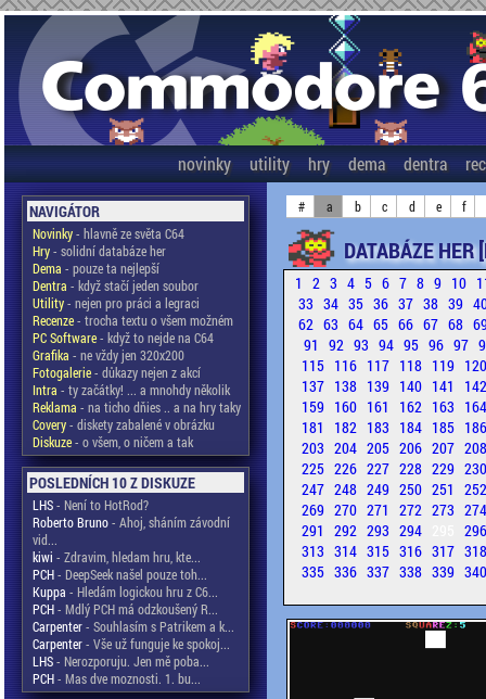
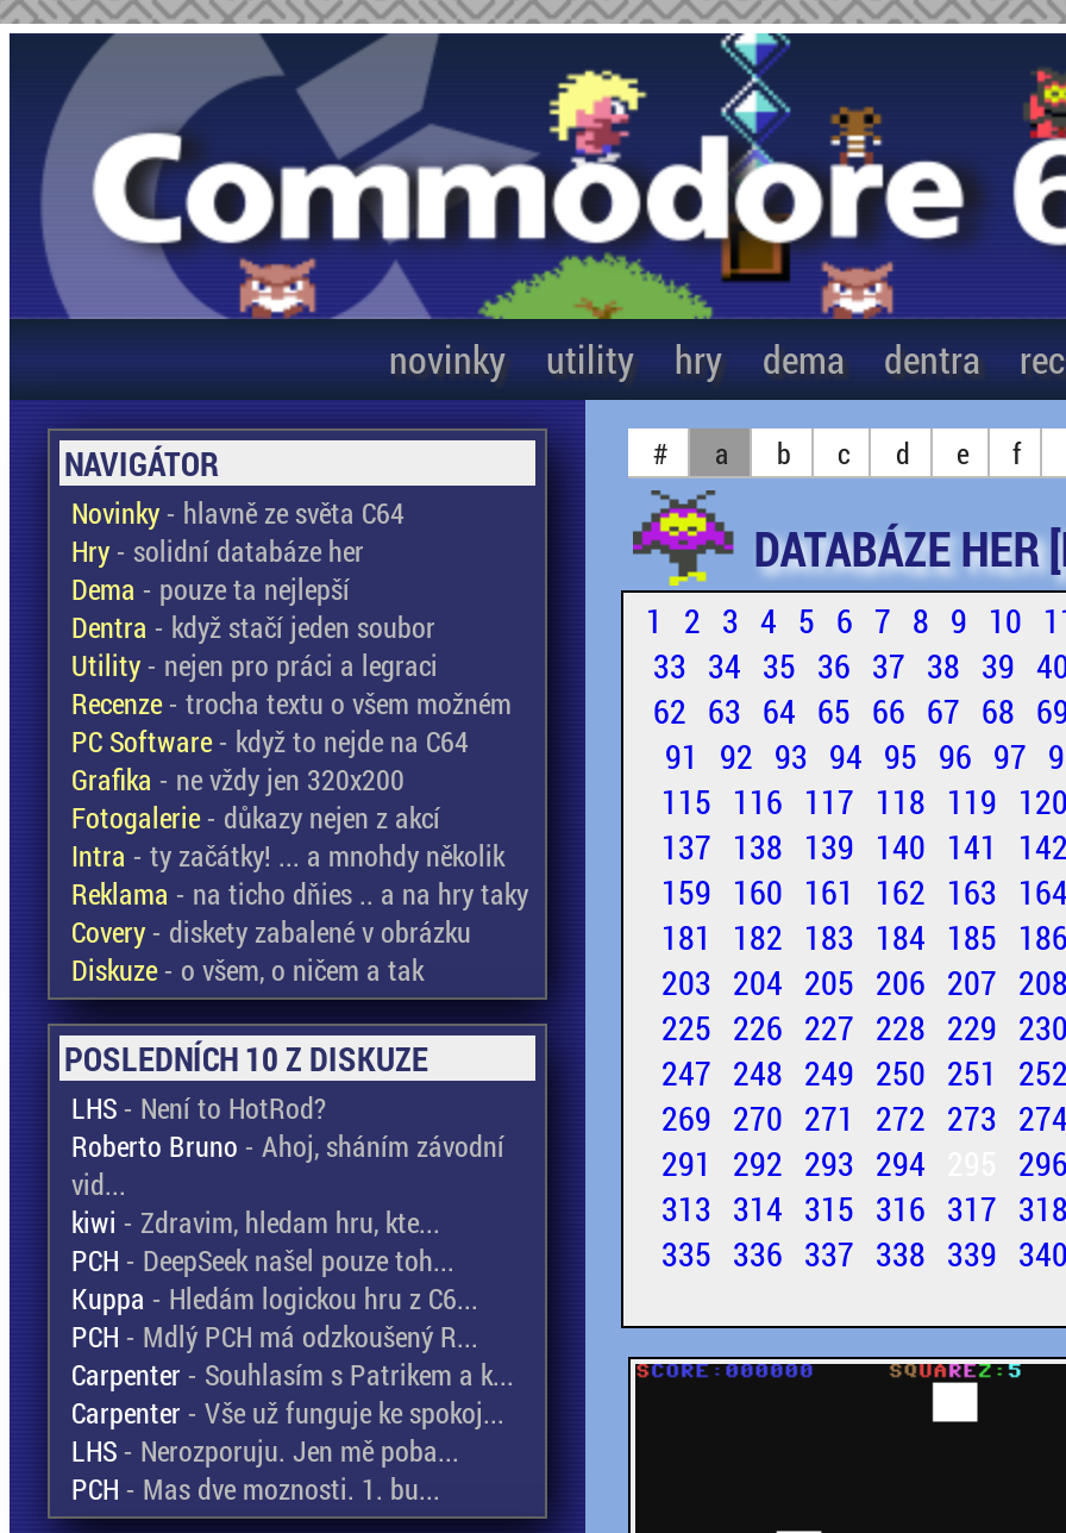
- [image]
+ [image]
